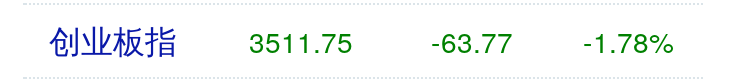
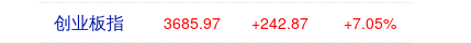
- 3511.75
+ 3685.97

- -63.77
+ +242.87

- -1.78%
+ +7.05%
